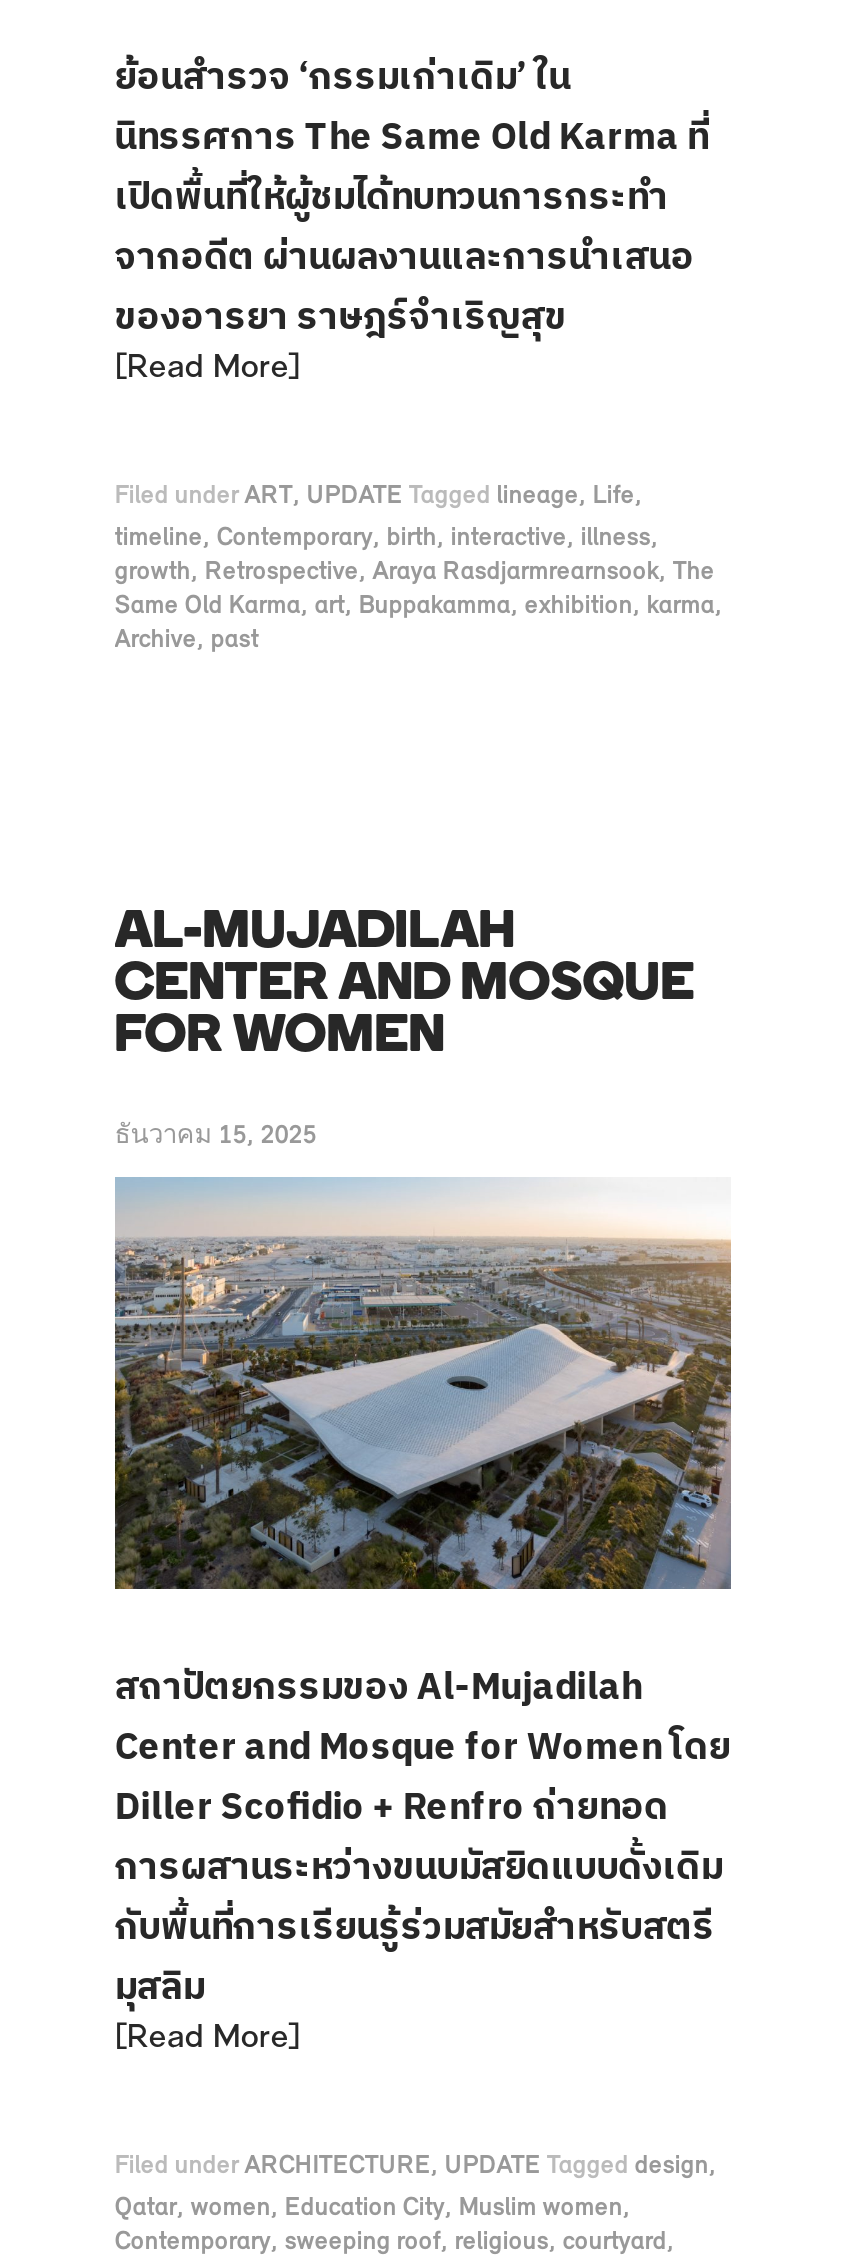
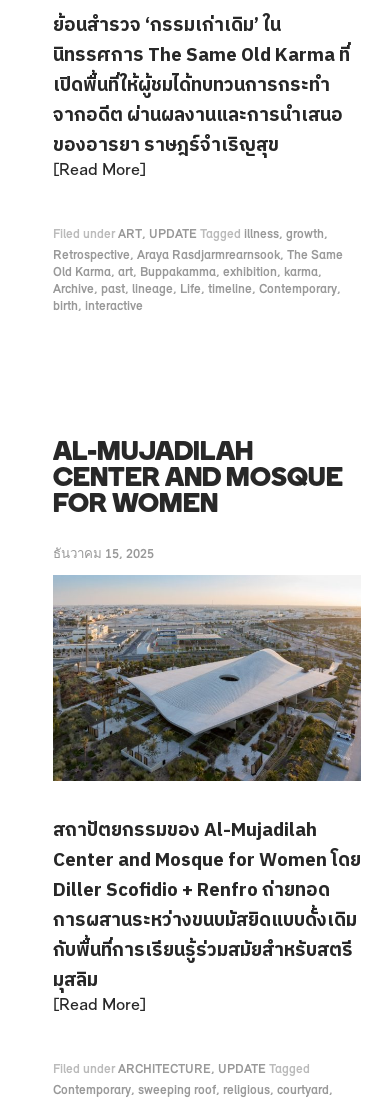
- Filed under ART, UPDATE Tagged lineage, Life,
+ Filed under ART, UPDATE Tagged illness, growth,

- timeline, Contemporary, birth, interactive, illness,
- growth, Retrospective, Araya Rasdjarmrearnsook, The
- Same Old Karma, art, Buppakamma, exhibition, karma,
- Archive, past
+ Retrospective, Araya Rasdjarmrearnsook, The Same
+ Old Karma, art, Buppakamma, exhibition, karma,
+ Archive, past, lineage, Life, timeline, Contemporary,
+ birth, interactive

- Filed under ARCHITECTURE, UPDATE Tagged design,
- Qatar, women, Education City, Muslim women,
+ Filed under ARCHITECTURE, UPDATE Tagged
